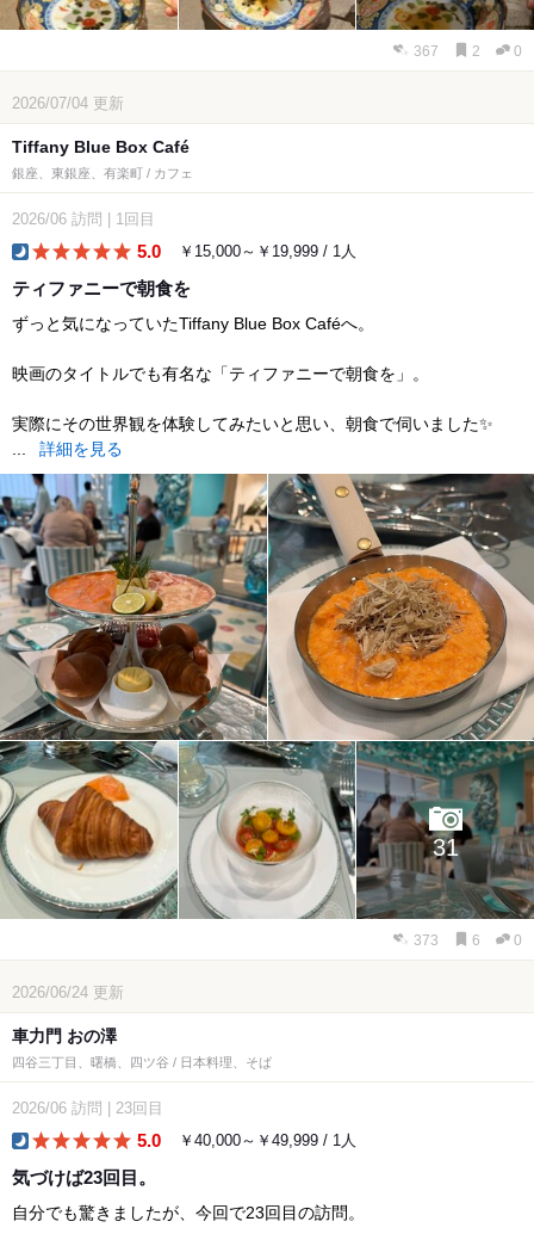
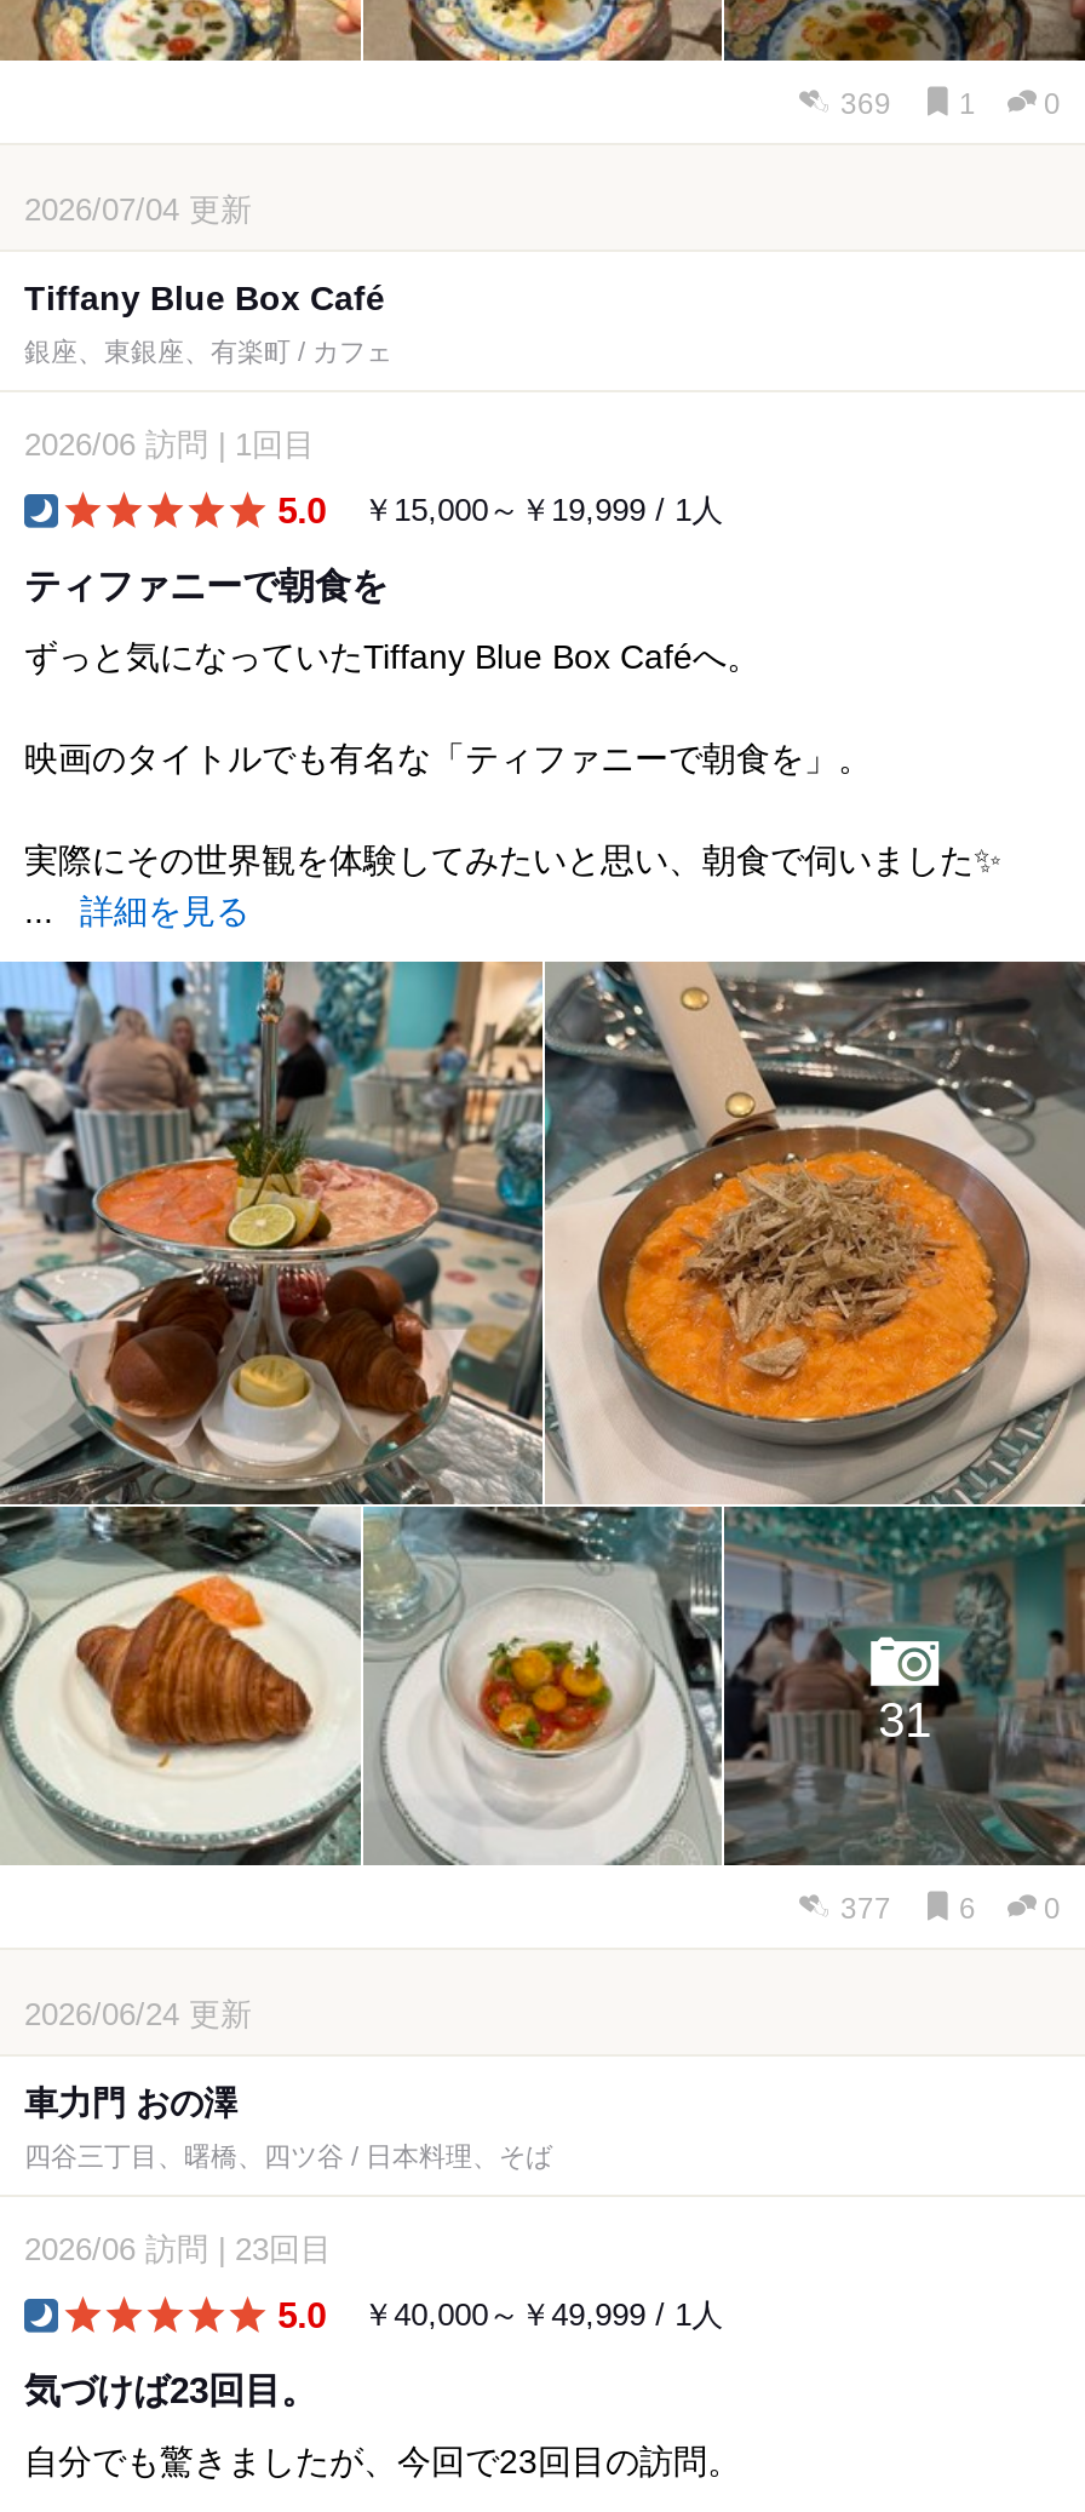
- 367
+ 369

- 2
+ 1

- 373 6 0
+ 377 6 0
